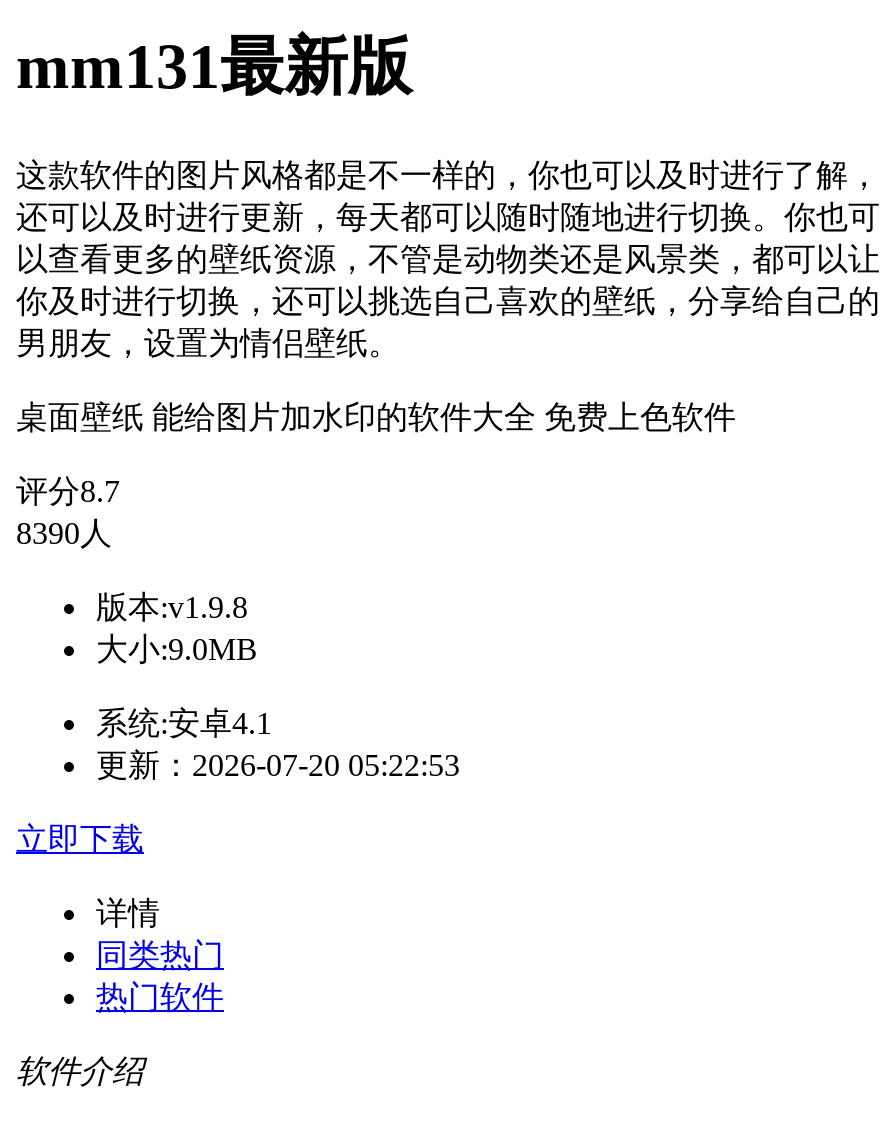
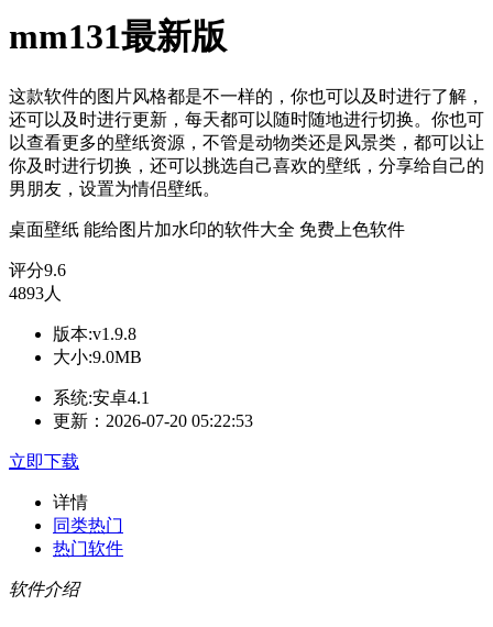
- 评分8.7
+ 评分9.6

- 8390人
+ 4893人
